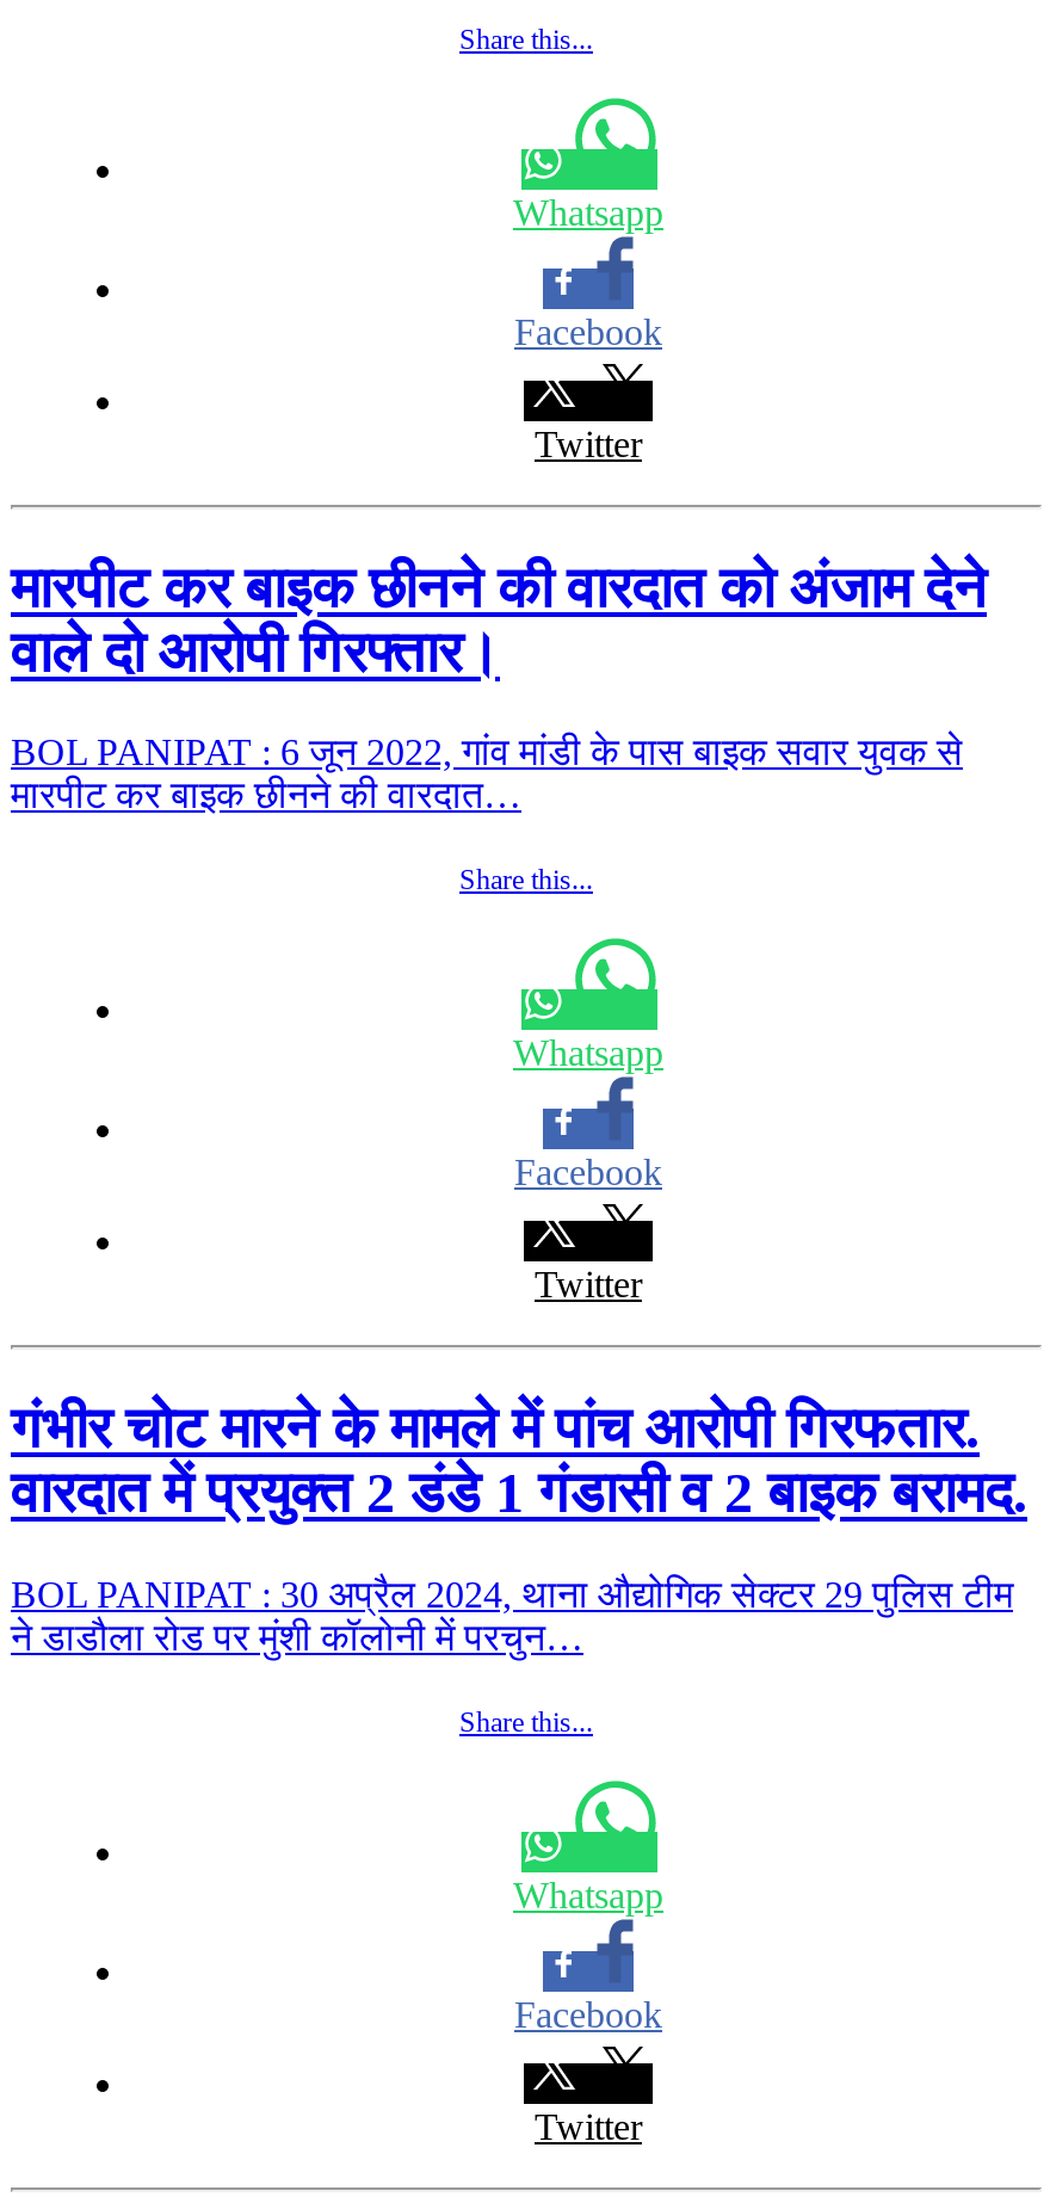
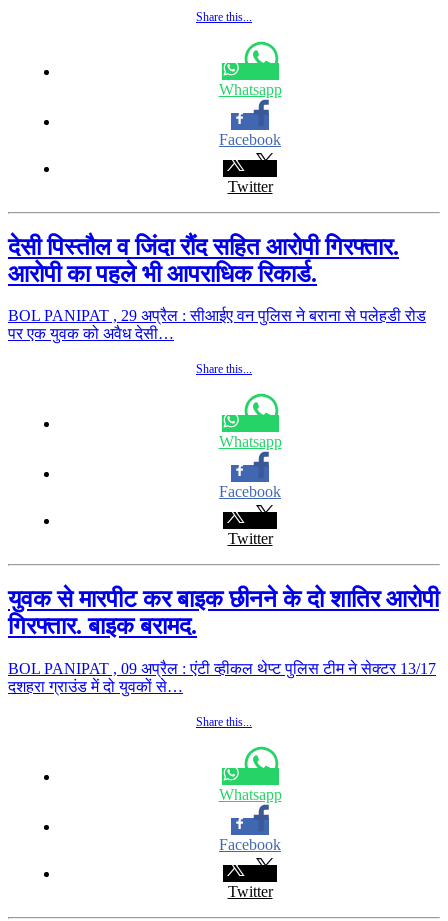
- मारपीट कर बाइक छीनने की वारदात को अंजाम देने
- वाले दो आरोपी गिरफ्तार।
+ देसी पिस्तौल व जिंदा रौंद सहित आरोपी गिरफ्तार.
+ आरोपी का पहले भी आपराधिक रिकार्ड.

- BOL PANIPAT : 6 जून 2022, गांव मांडी के पास बाइक सवार युवक से
- मारपीट कर बाइक छीनने की वारदात…
+ BOL PANIPAT , 29 अप्रैल : सीआईए वन पुलिस ने बराना से पलेहडी रोड
+ पर एक युवक को अवैध देसी…

- गंभीर चोट मारने के मामले में पांच आरोपी गिरफतार.
- वारदात में प्रयुक्त 2 डंडे 1 गंडासी व 2 बाइक बरामद.
+ युवक से मारपीट कर बाइक छीनने के दो शातिर आरोपी
+ गिरफ्तार. बाइक बरामद.

- BOL PANIPAT : 30 अप्रैल 2024, थाना औद्योगिक सेक्टर 29 पुलिस टीम
- ने डाडौला रोड पर मुंशी कॉलोनी में परचुन…
+ BOL PANIPAT , 09 अप्रैल : एंटी व्हीकल थेप्ट पुलिस टीम ने सेक्टर 13/17
+ दशहरा ग्राउंड में दो युवकों से…
